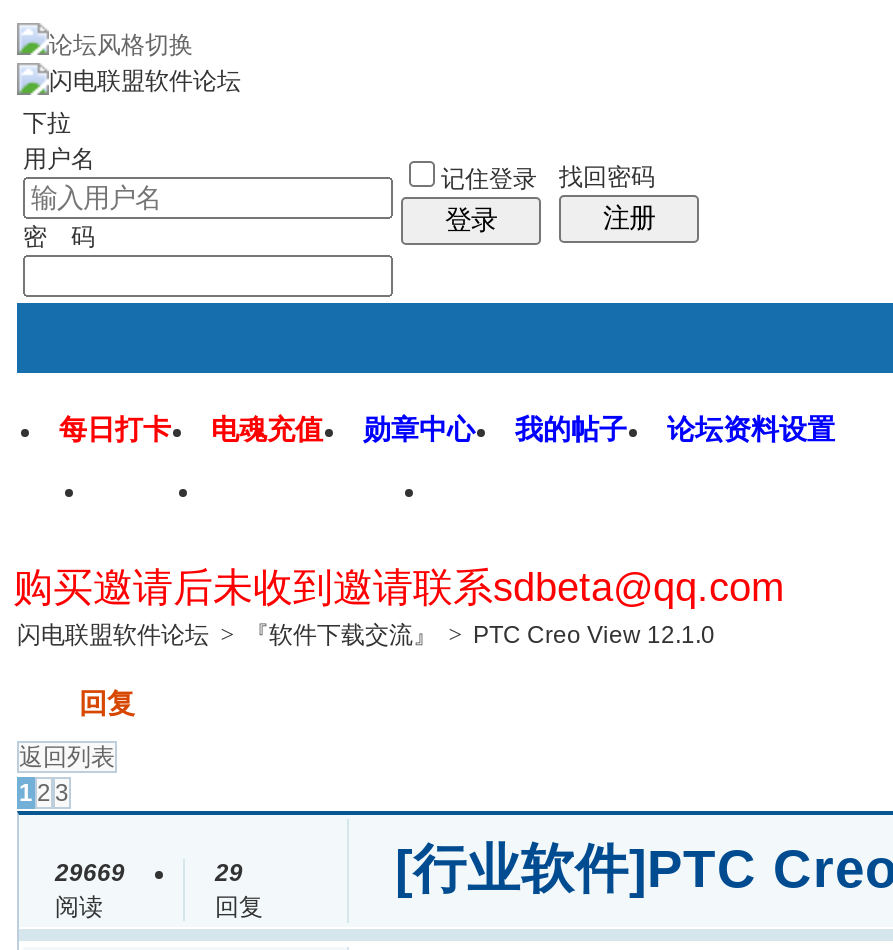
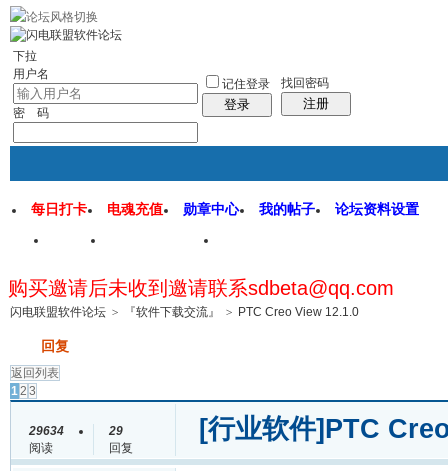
- 29669
+ 29634
